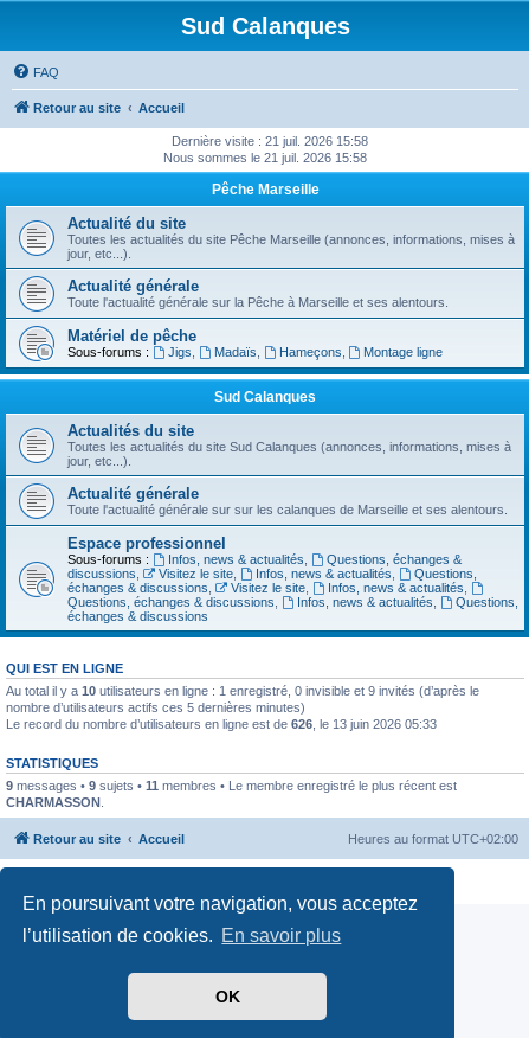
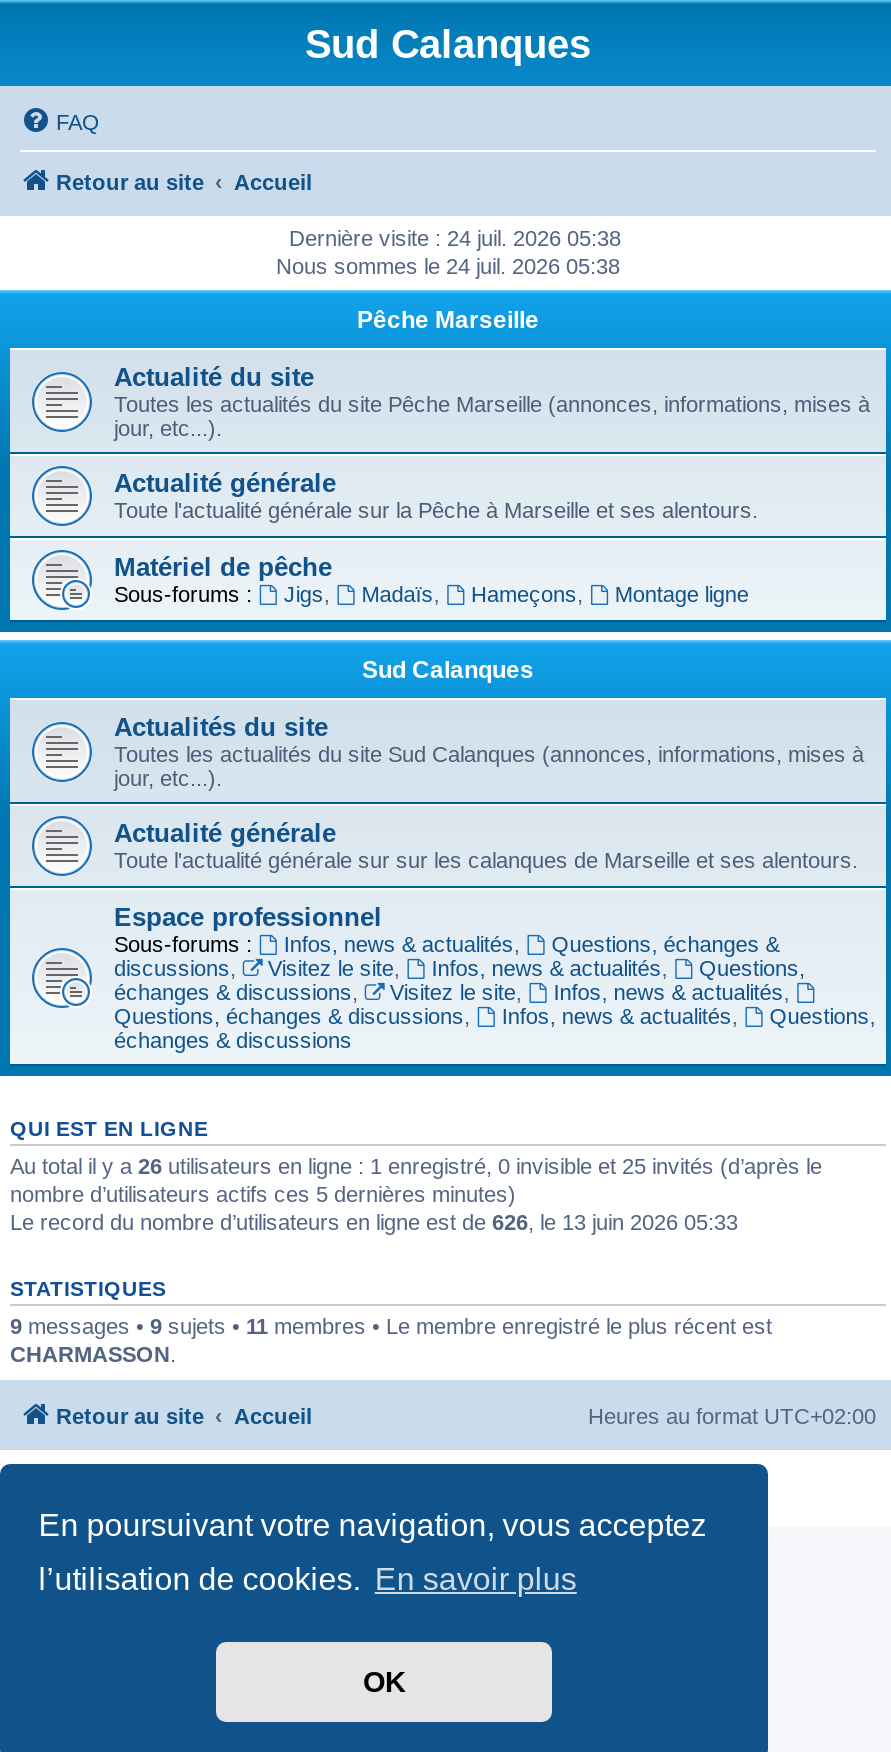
- Dernière visite : 21 juil. 2026 15:58
+ Dernière visite : 24 juil. 2026 05:38

- Nous sommes le 21 juil. 2026 15:58
+ Nous sommes le 24 juil. 2026 05:38

- Au total il y a 10 utilisateurs en ligne : 1 enregistré, 0 invisible et 9 invités (d’après le
+ Au total il y a 26 utilisateurs en ligne : 1 enregistré, 0 invisible et 25 invités (d’après le
